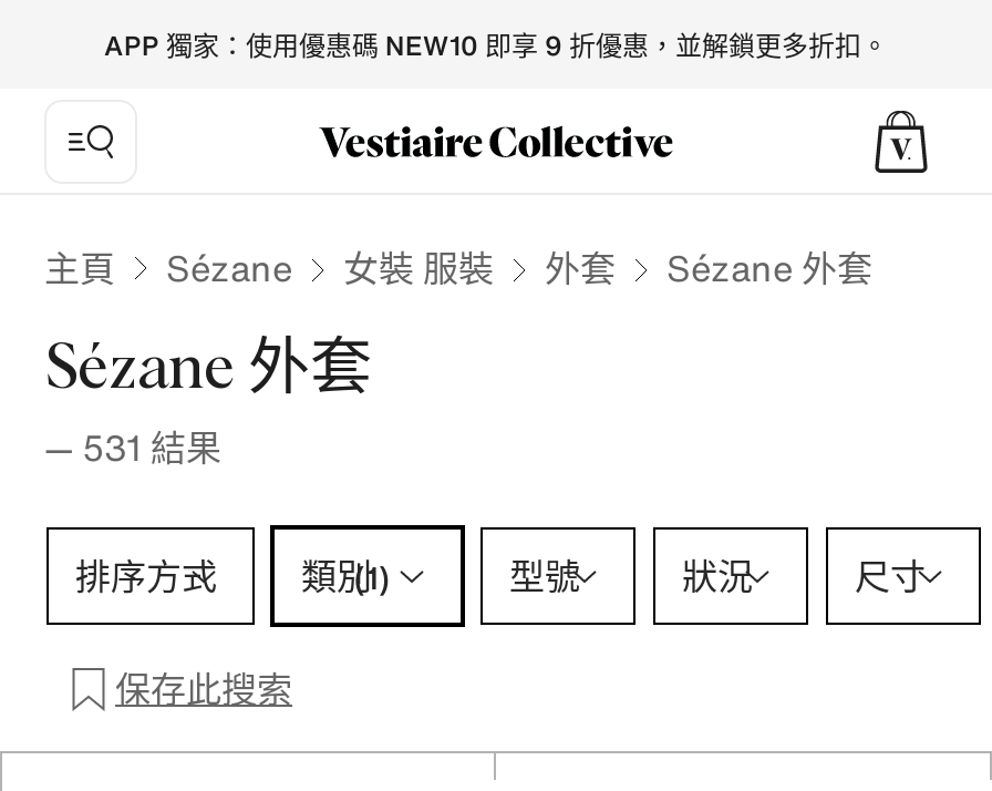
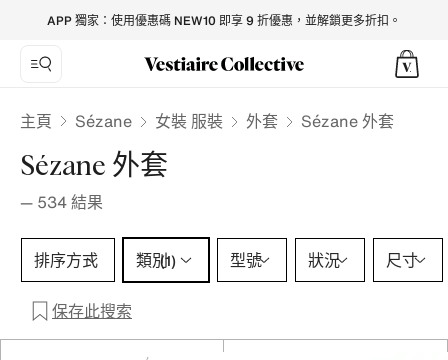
- — 531 結果
+ — 534 結果
